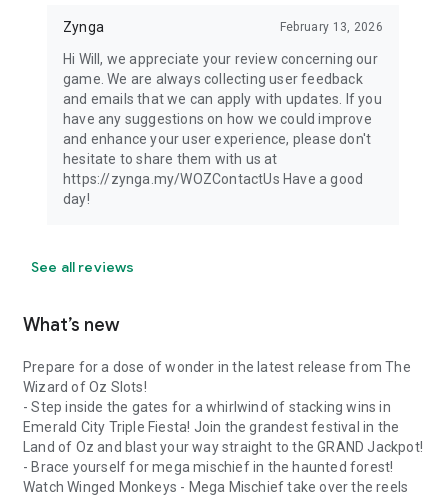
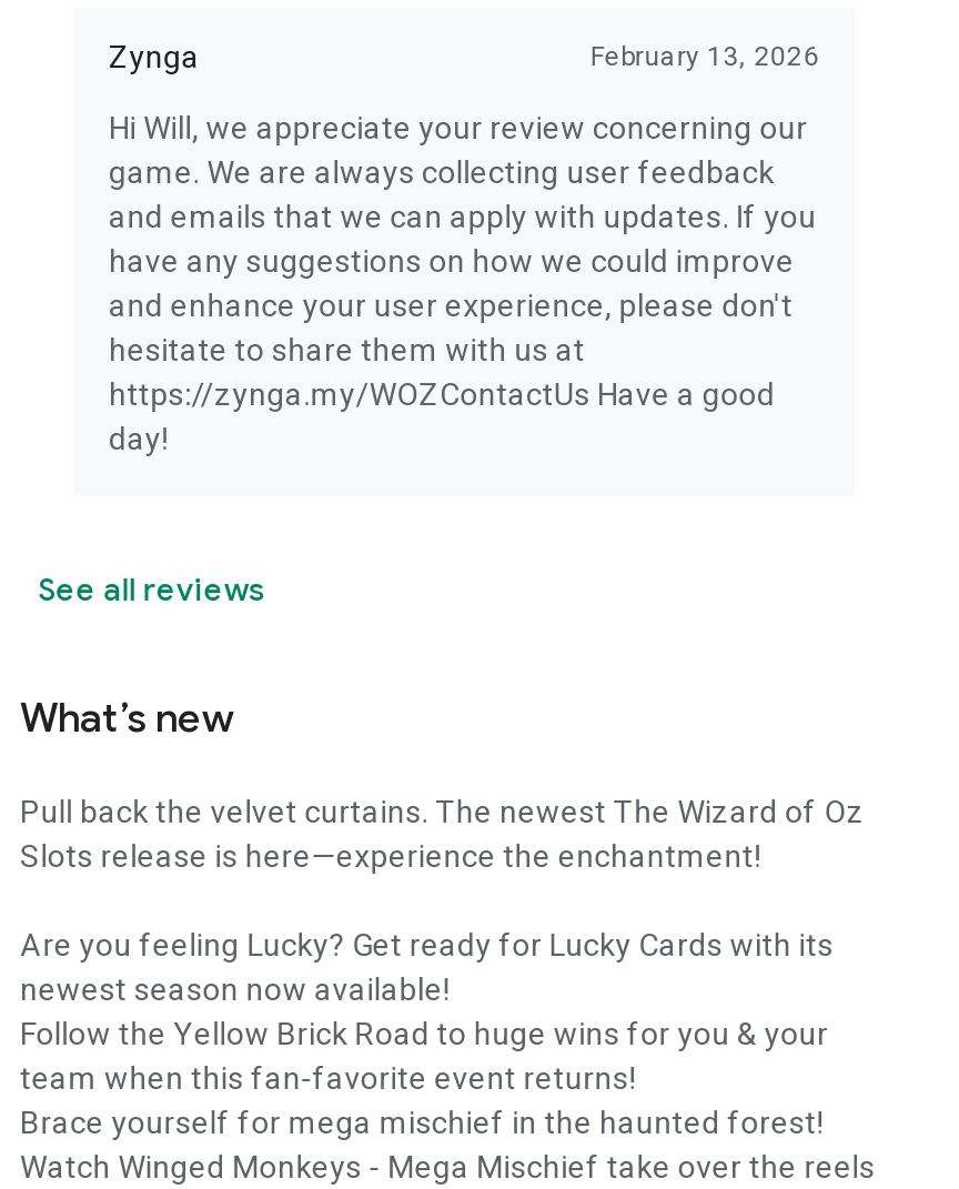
- Prepare for a dose of wonder in the latest release from The
- Wizard of Oz Slots!
- - Step inside the gates for a whirlwind of stacking wins in
- Emerald City Triple Fiesta! Join the grandest festival in the
- Land of Oz and blast your way straight to the GRAND Jackpot!
- - Brace yourself for mega mischief in the haunted forest!
+ Pull back the velvet curtains. The newest The Wizard of Oz
+ Slots release is here—experience the enchantment!
+ Are you feeling Lucky? Get ready for Lucky Cards with its
+ newest season now available!
+ Follow the Yellow Brick Road to huge wins for you & your
+ team when this fan-favorite event returns!
+ Brace yourself for mega mischief in the haunted forest!
